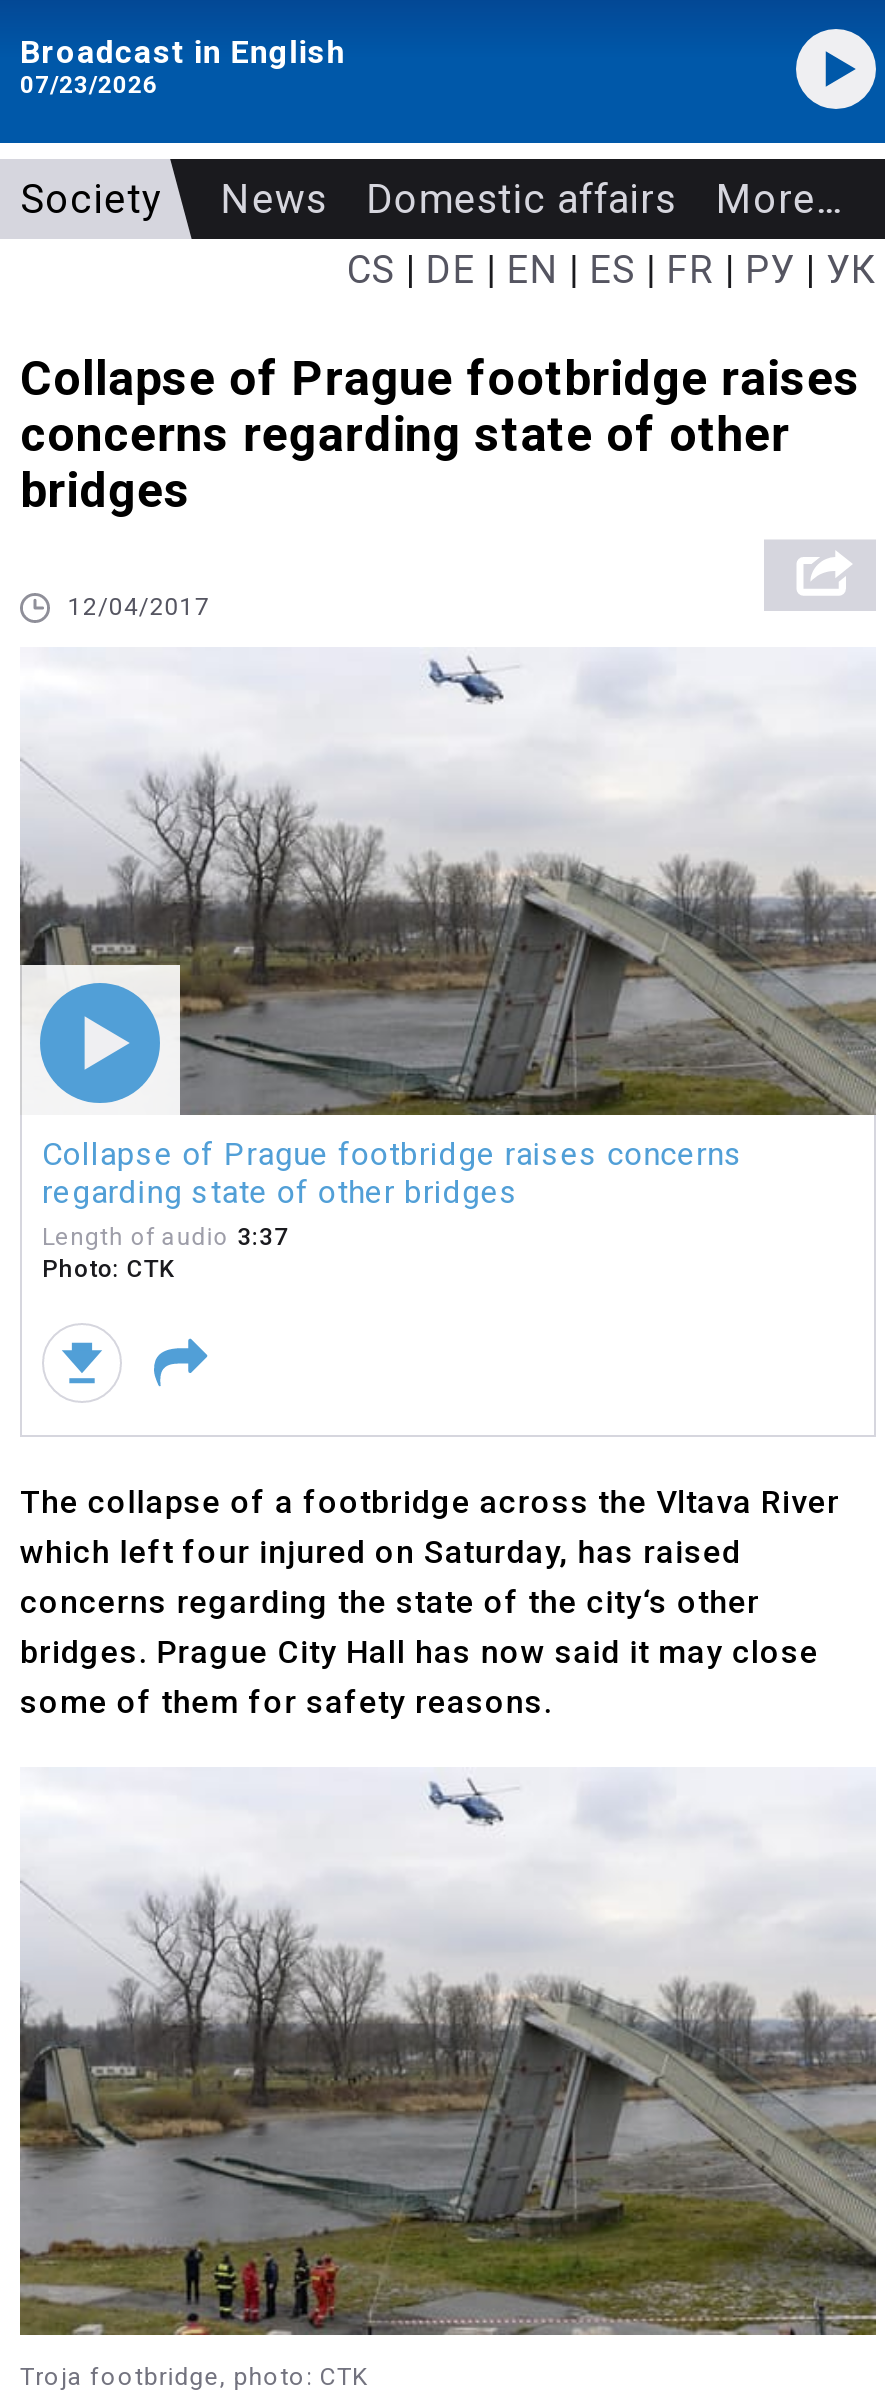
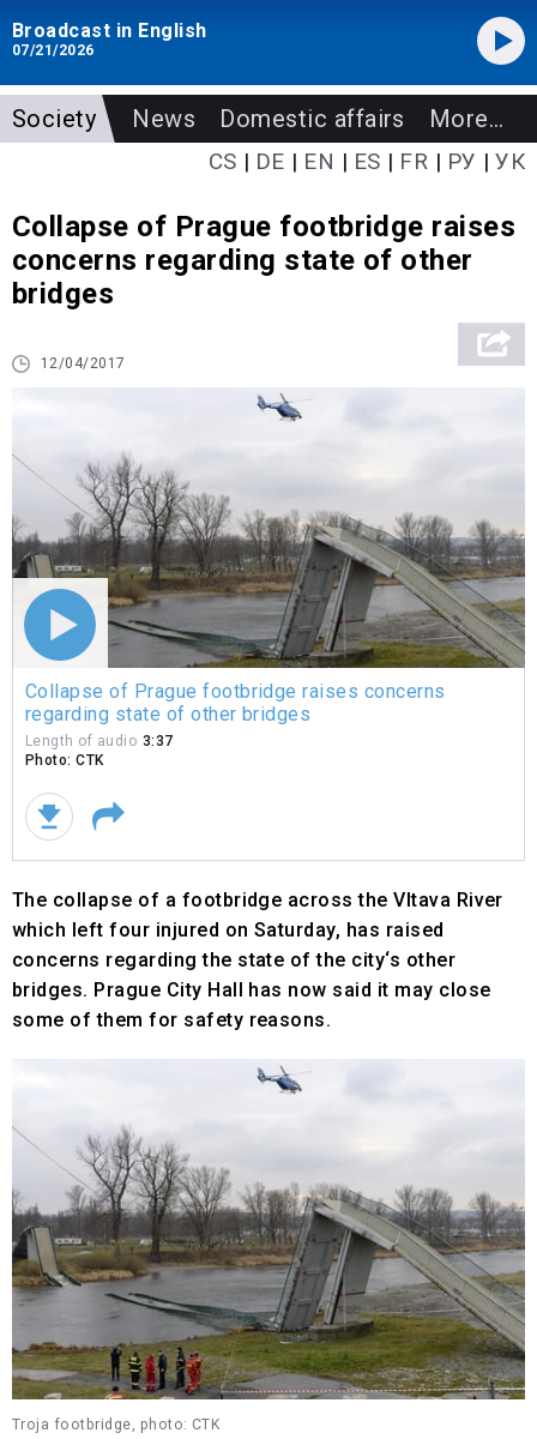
- 07/23/2026
+ 07/21/2026
